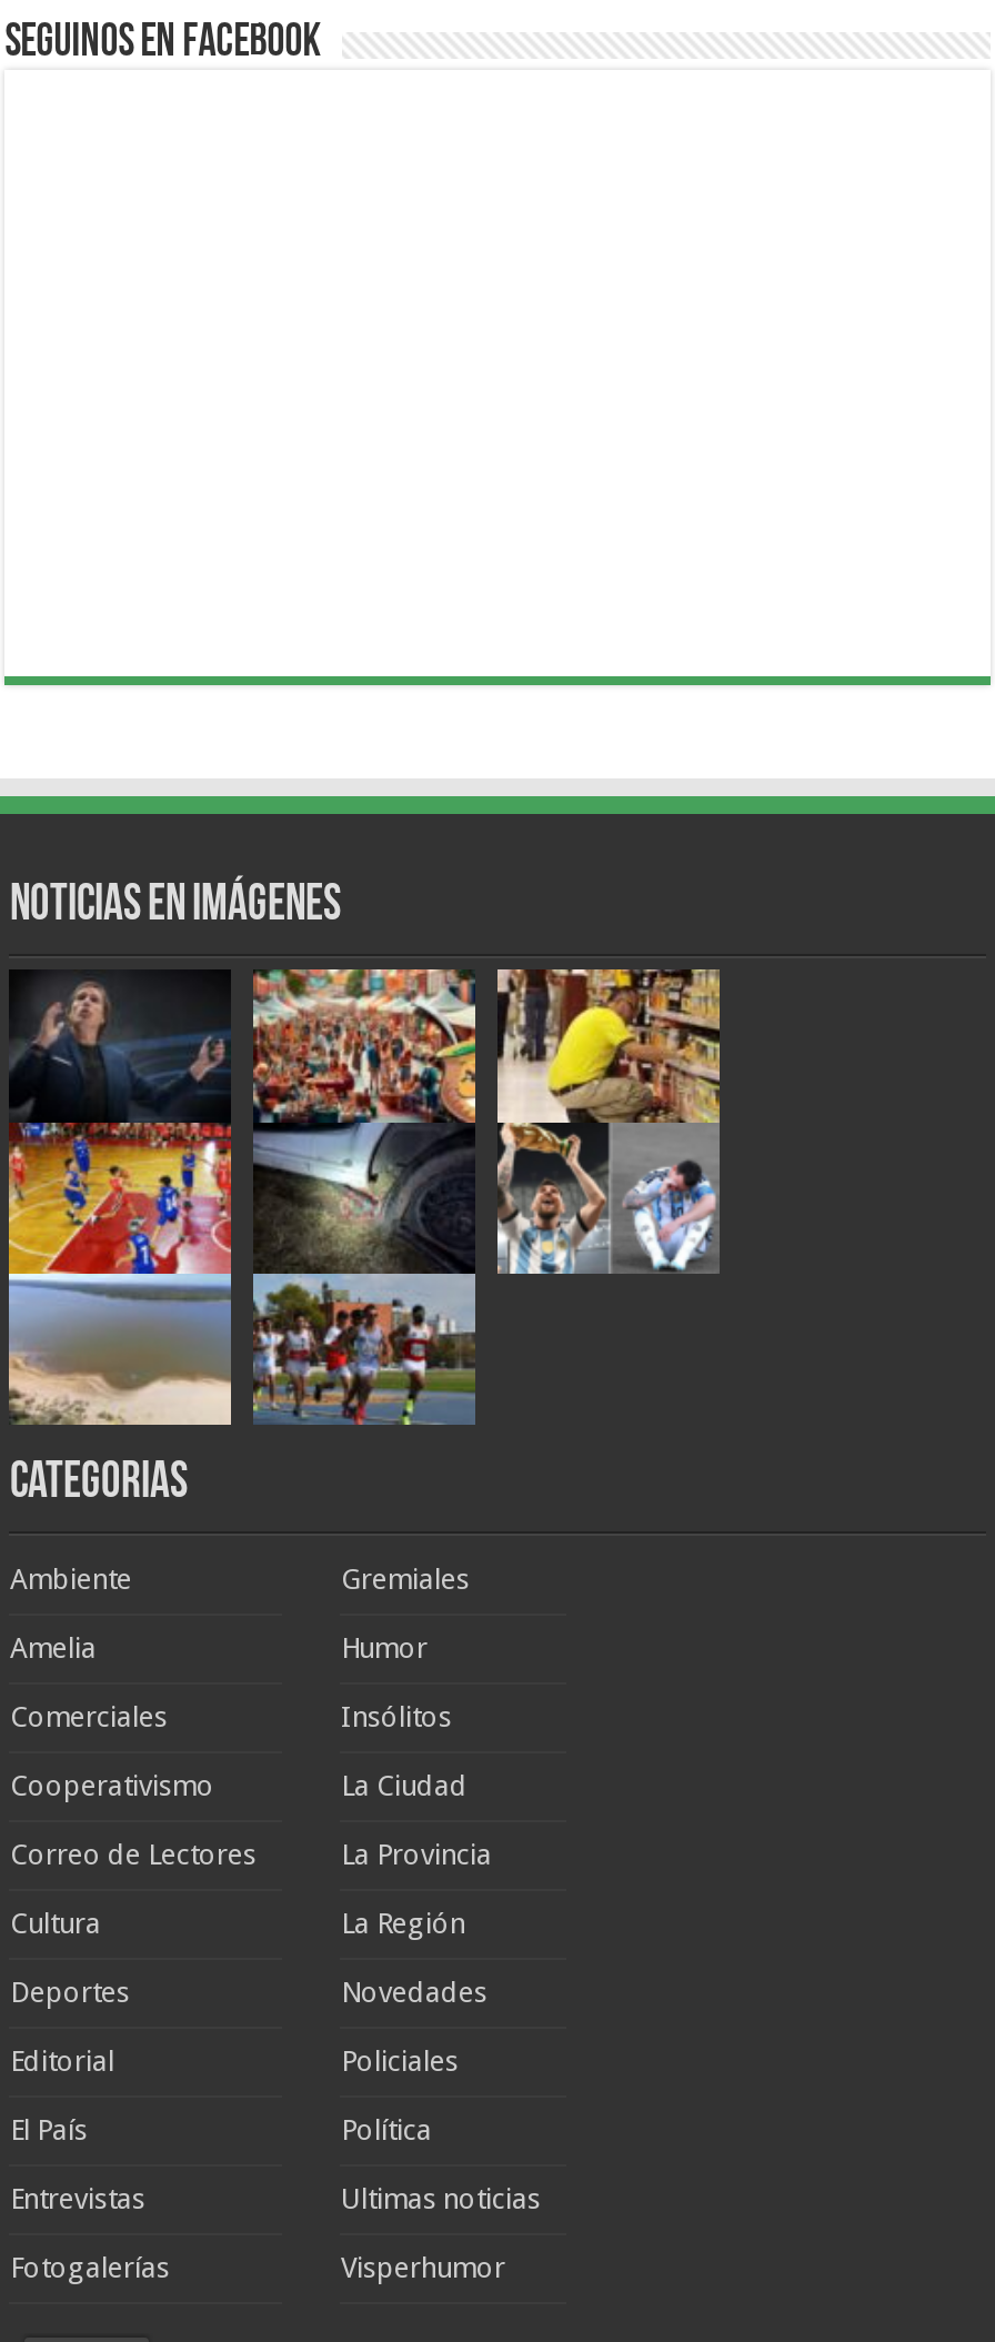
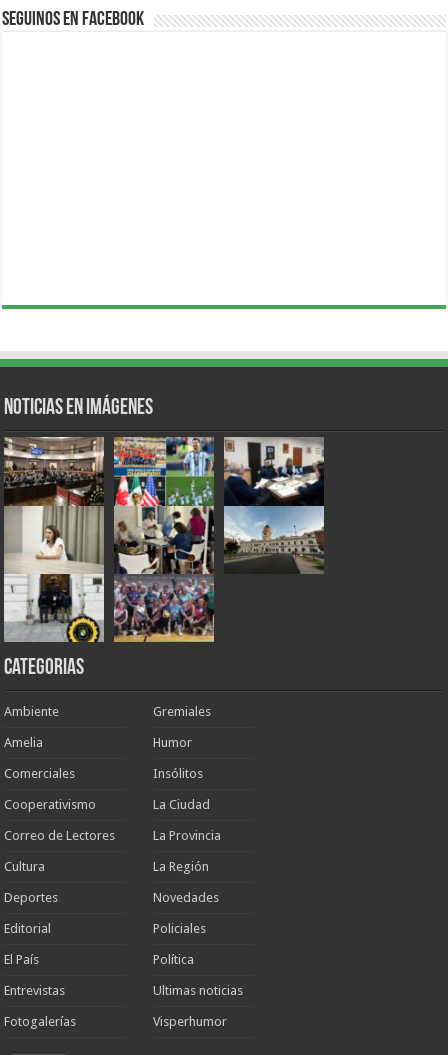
- [image]
+ [image]

- [image]
+ [image]

- [image]
+ [image]
